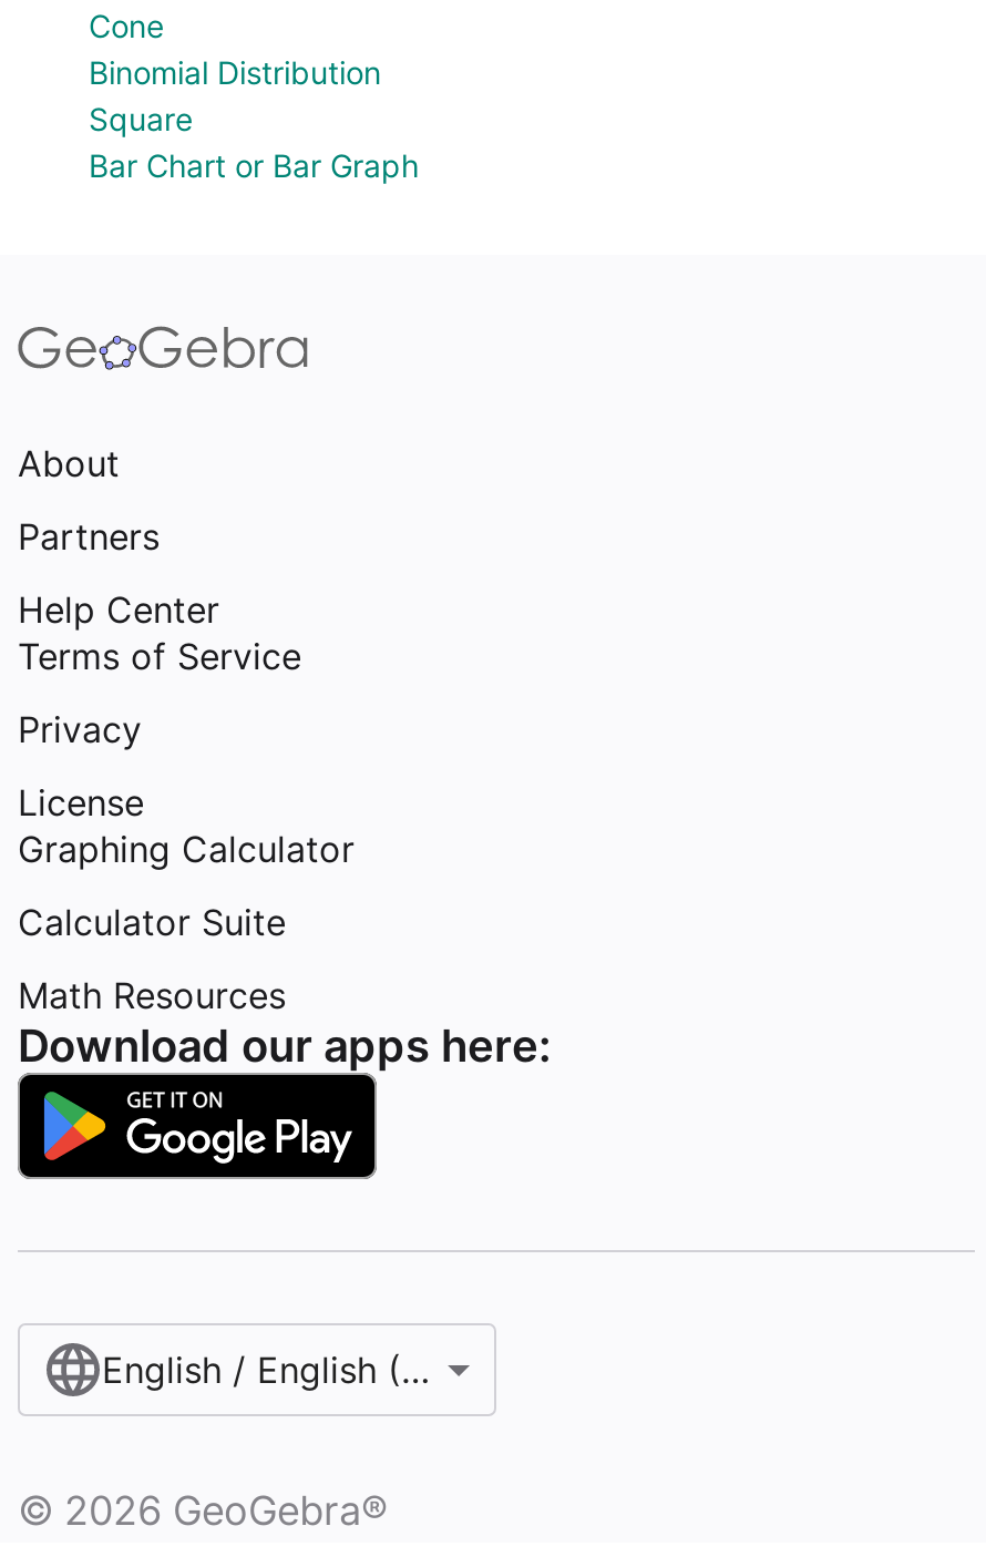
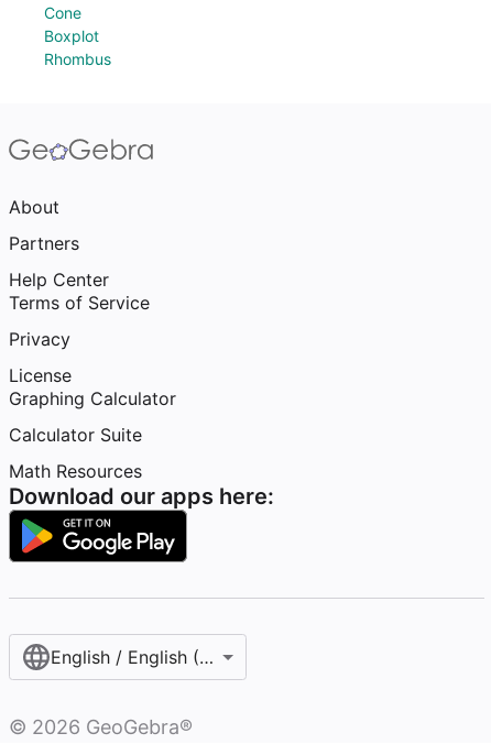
- Binomial Distribution
- Square
- Bar Chart or Bar Graph
+ Boxplot
+ Rhombus
